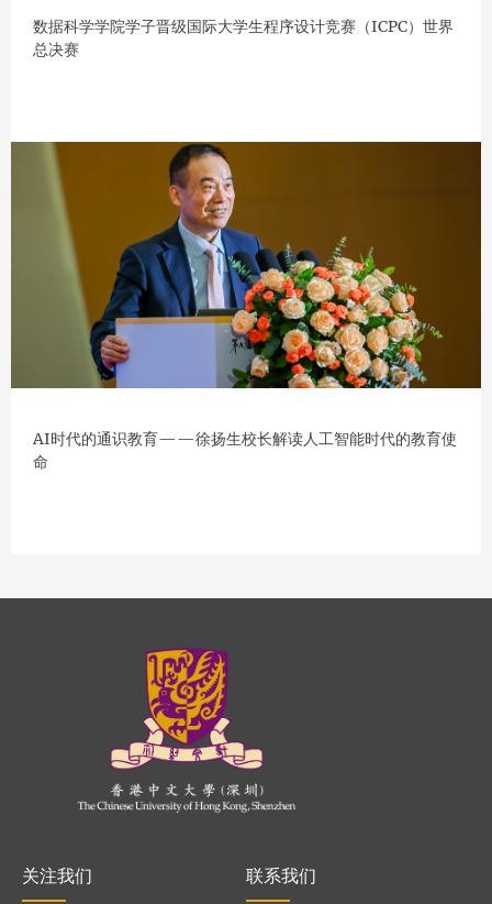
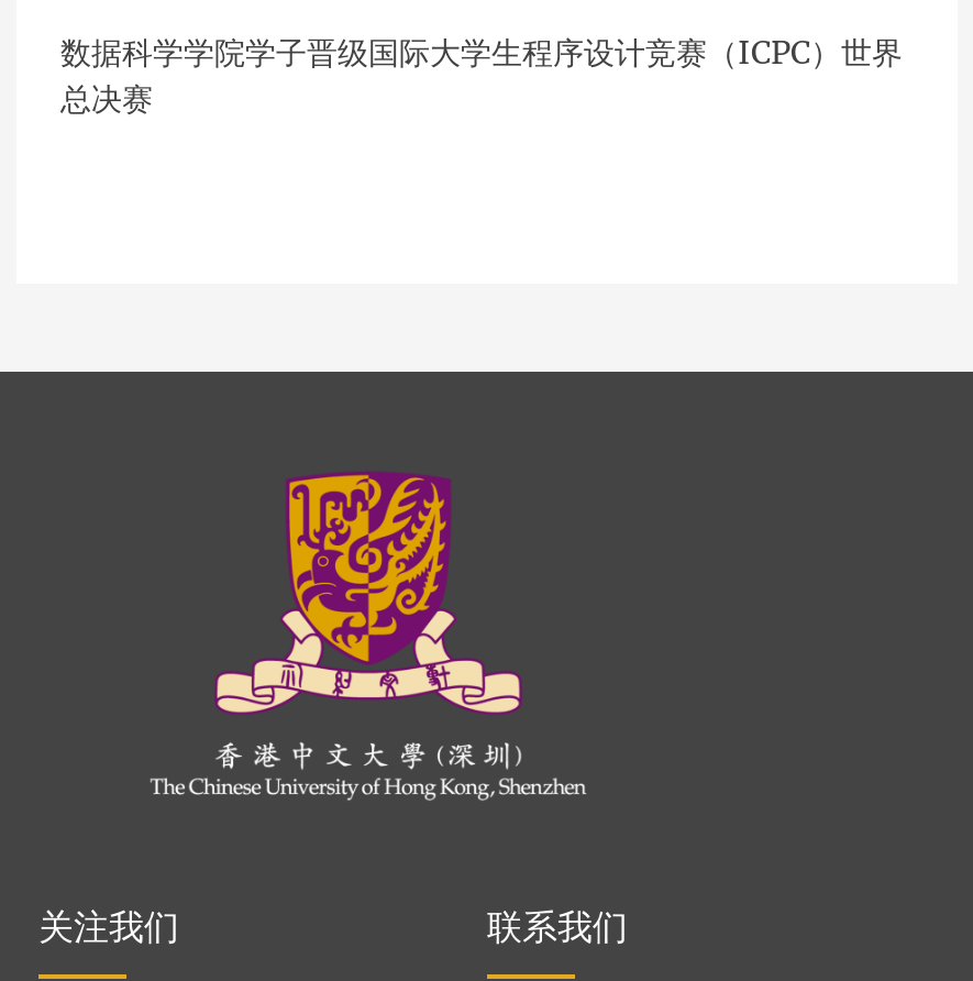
- [image]
- AI时代的通识教育——徐扬生校长解读人工智能时代的教育使
- 命
